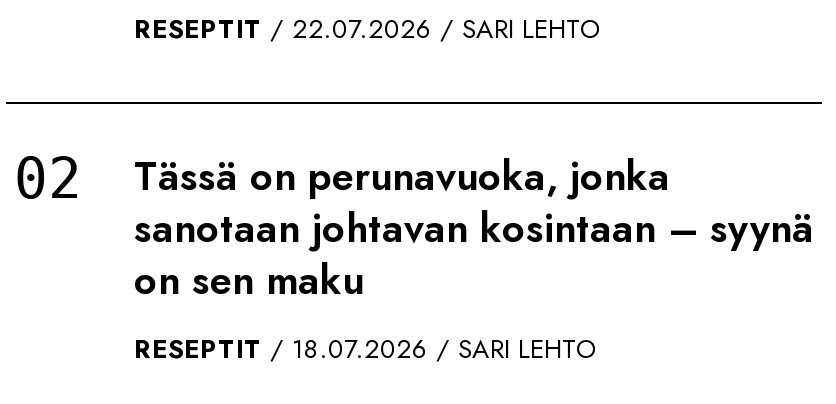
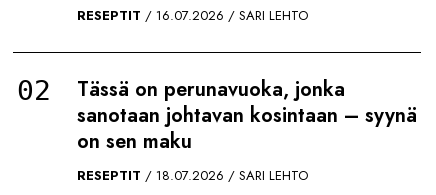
- RESEPTIT 22.07.2026 SARI LEHTO
+ RESEPTIT 16.07.2026 SARI LEHTO
